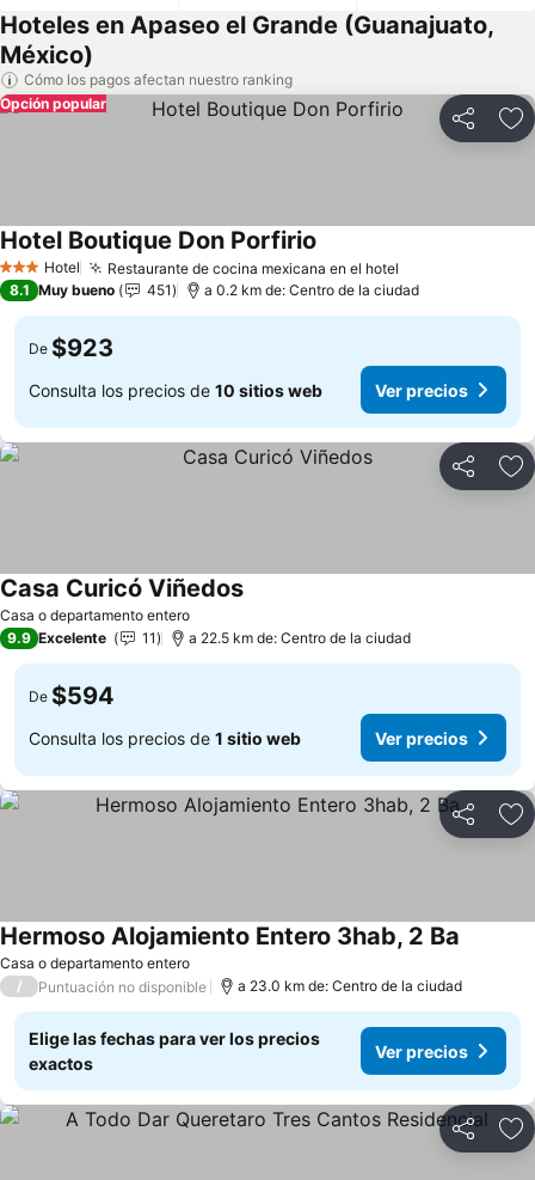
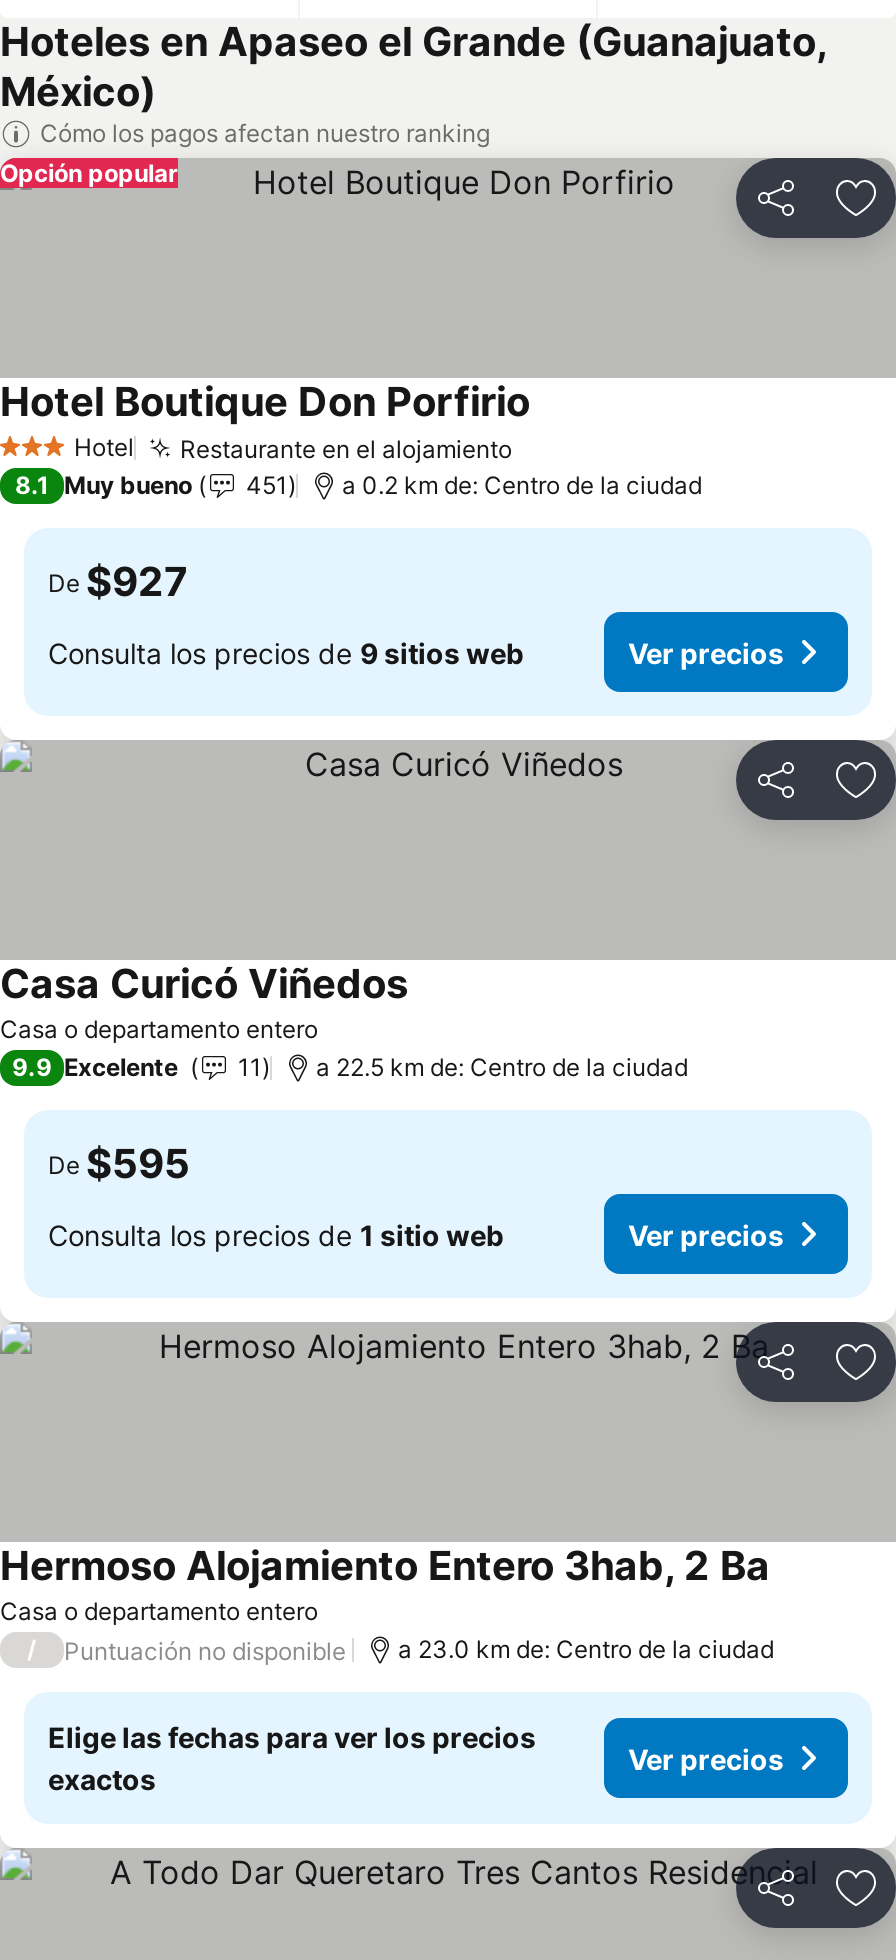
- Restaurante de cocina mexicana en el hotel
+ Restaurante en el alojamiento

- De $923
+ De $927

- Consulta los precios de 10 sitios web
+ Consulta los precios de 9 sitios web

- De $594
+ De $595
